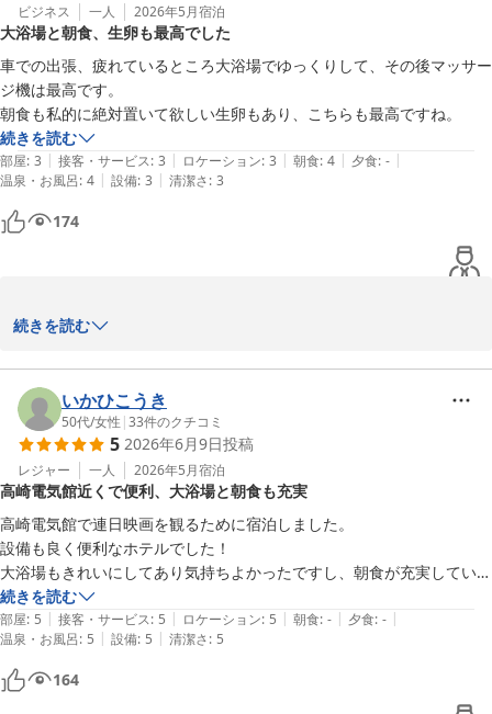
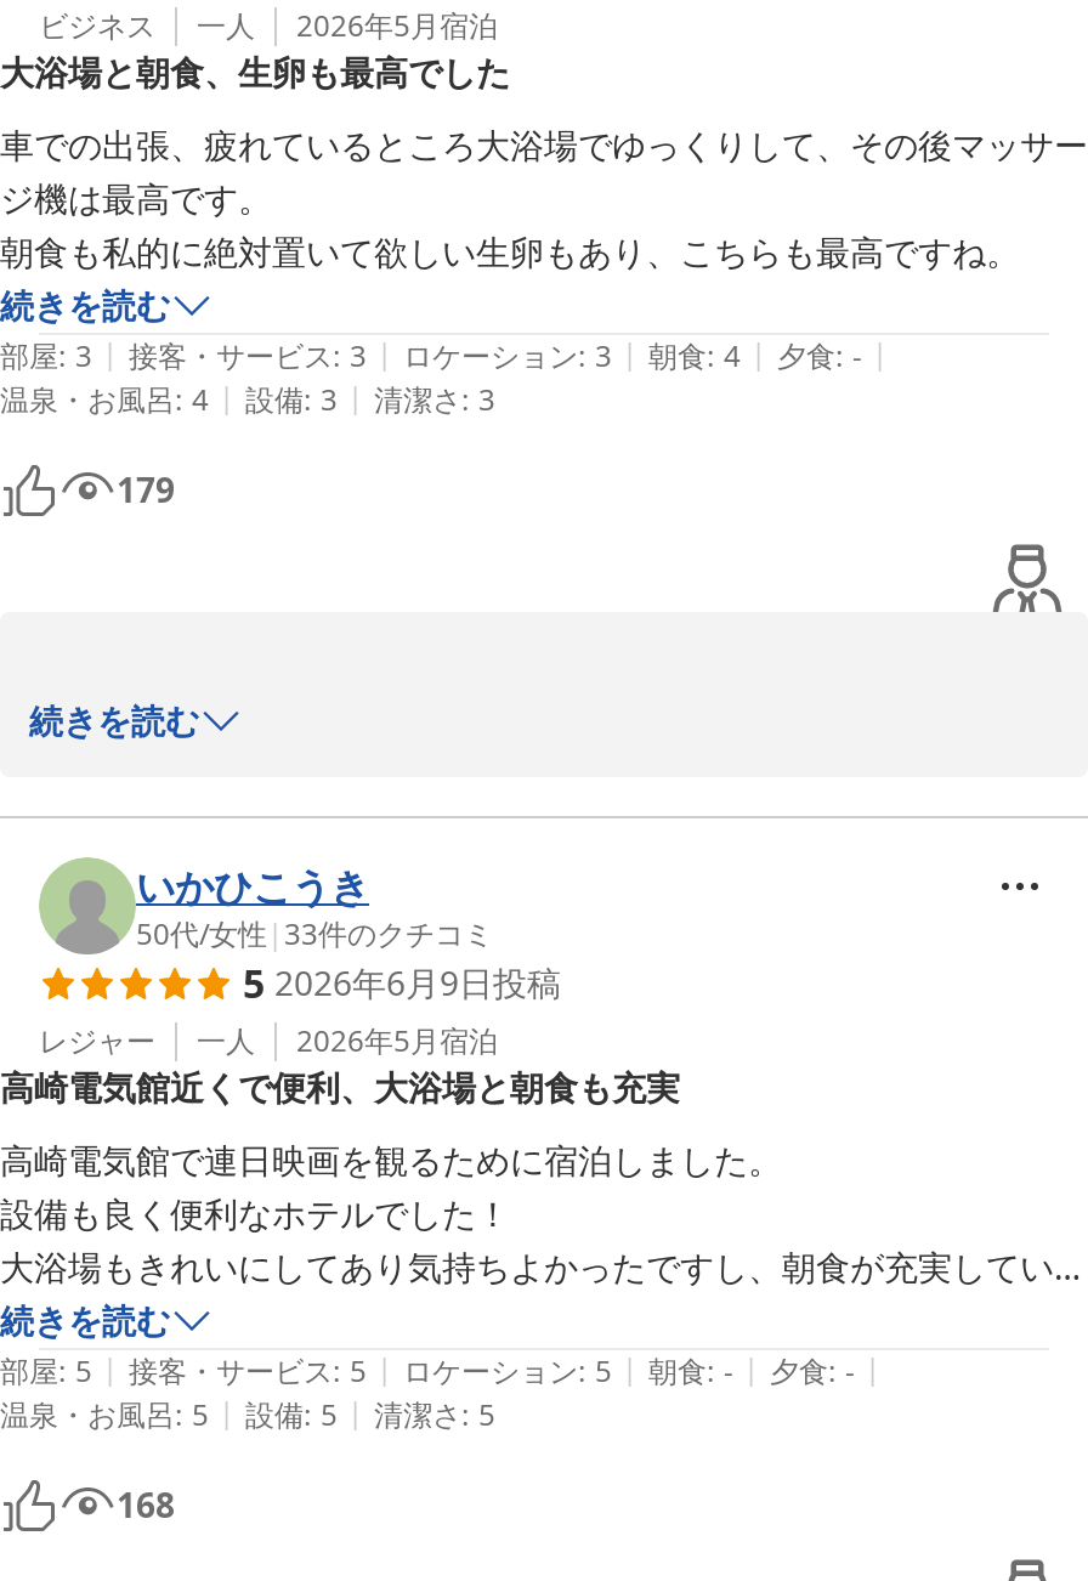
- 174
+ 179

- 164
+ 168
